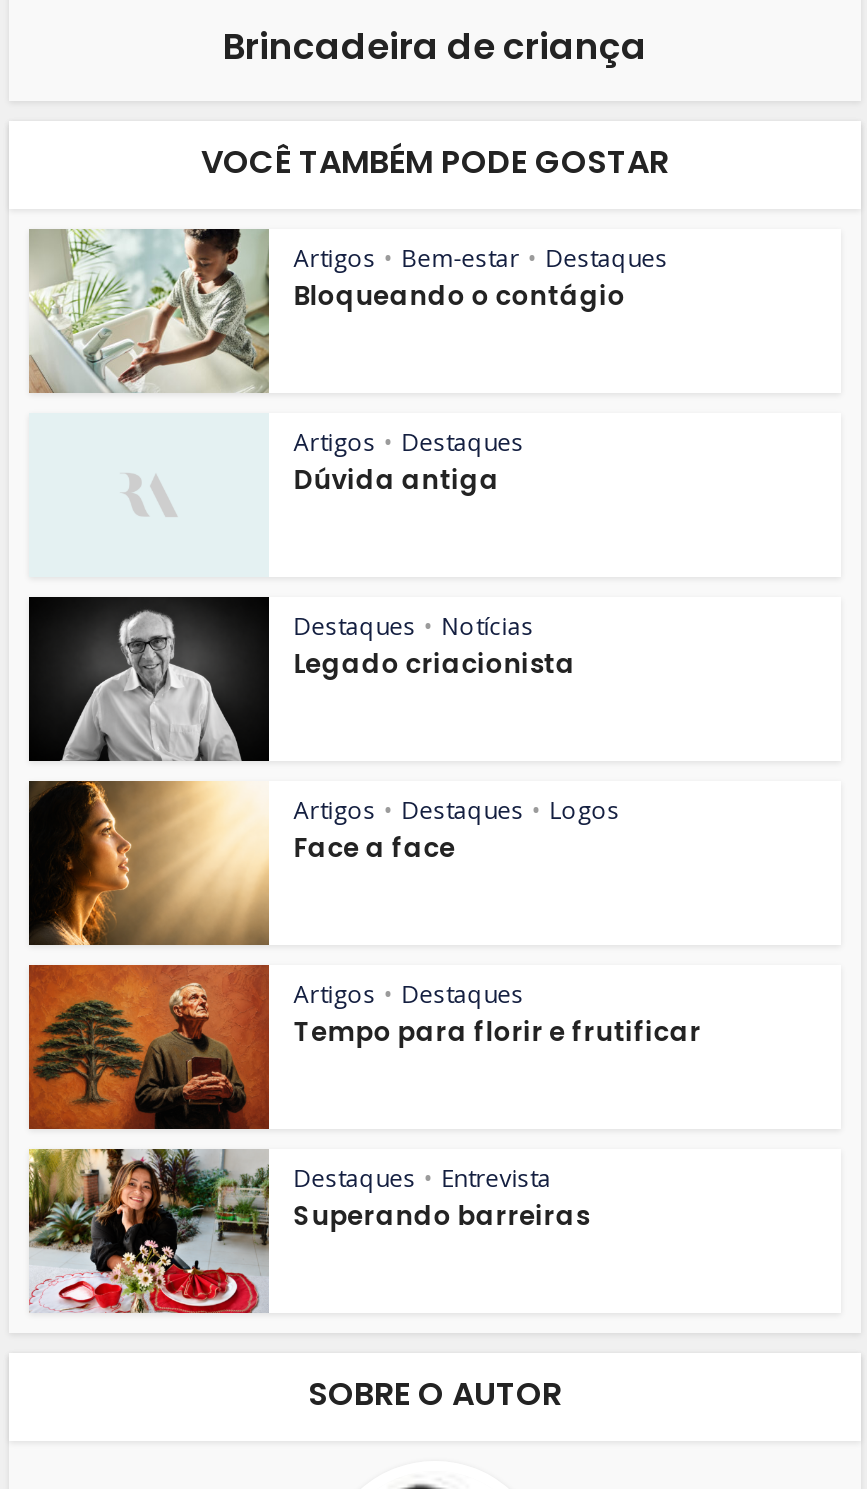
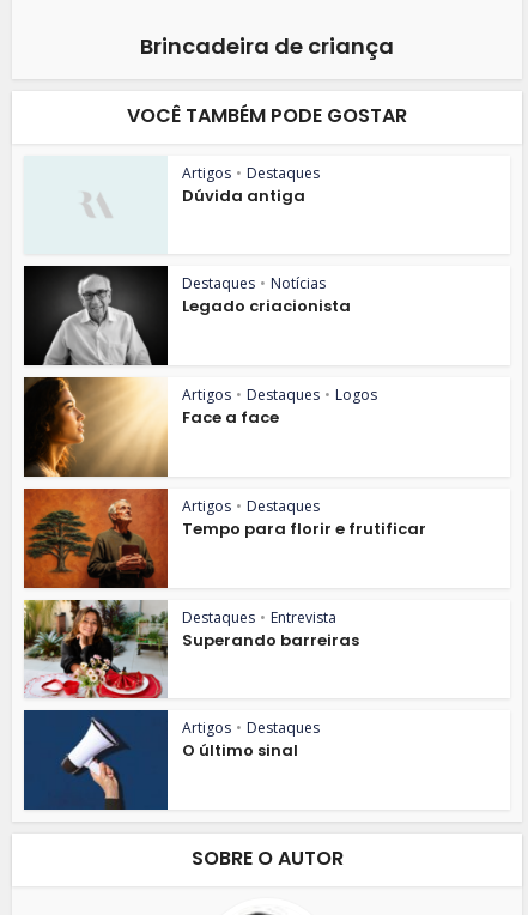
- [image]
- Artigos • Bem-estar • Destaques
- Bloqueando o contágio

moved up: [image] | Artigos • Destaques | Dúvida antiga | ... | Destaques • Entrevista | Superando barreiras

+ [image]
+ Artigos • Destaques
+ O último sinal
